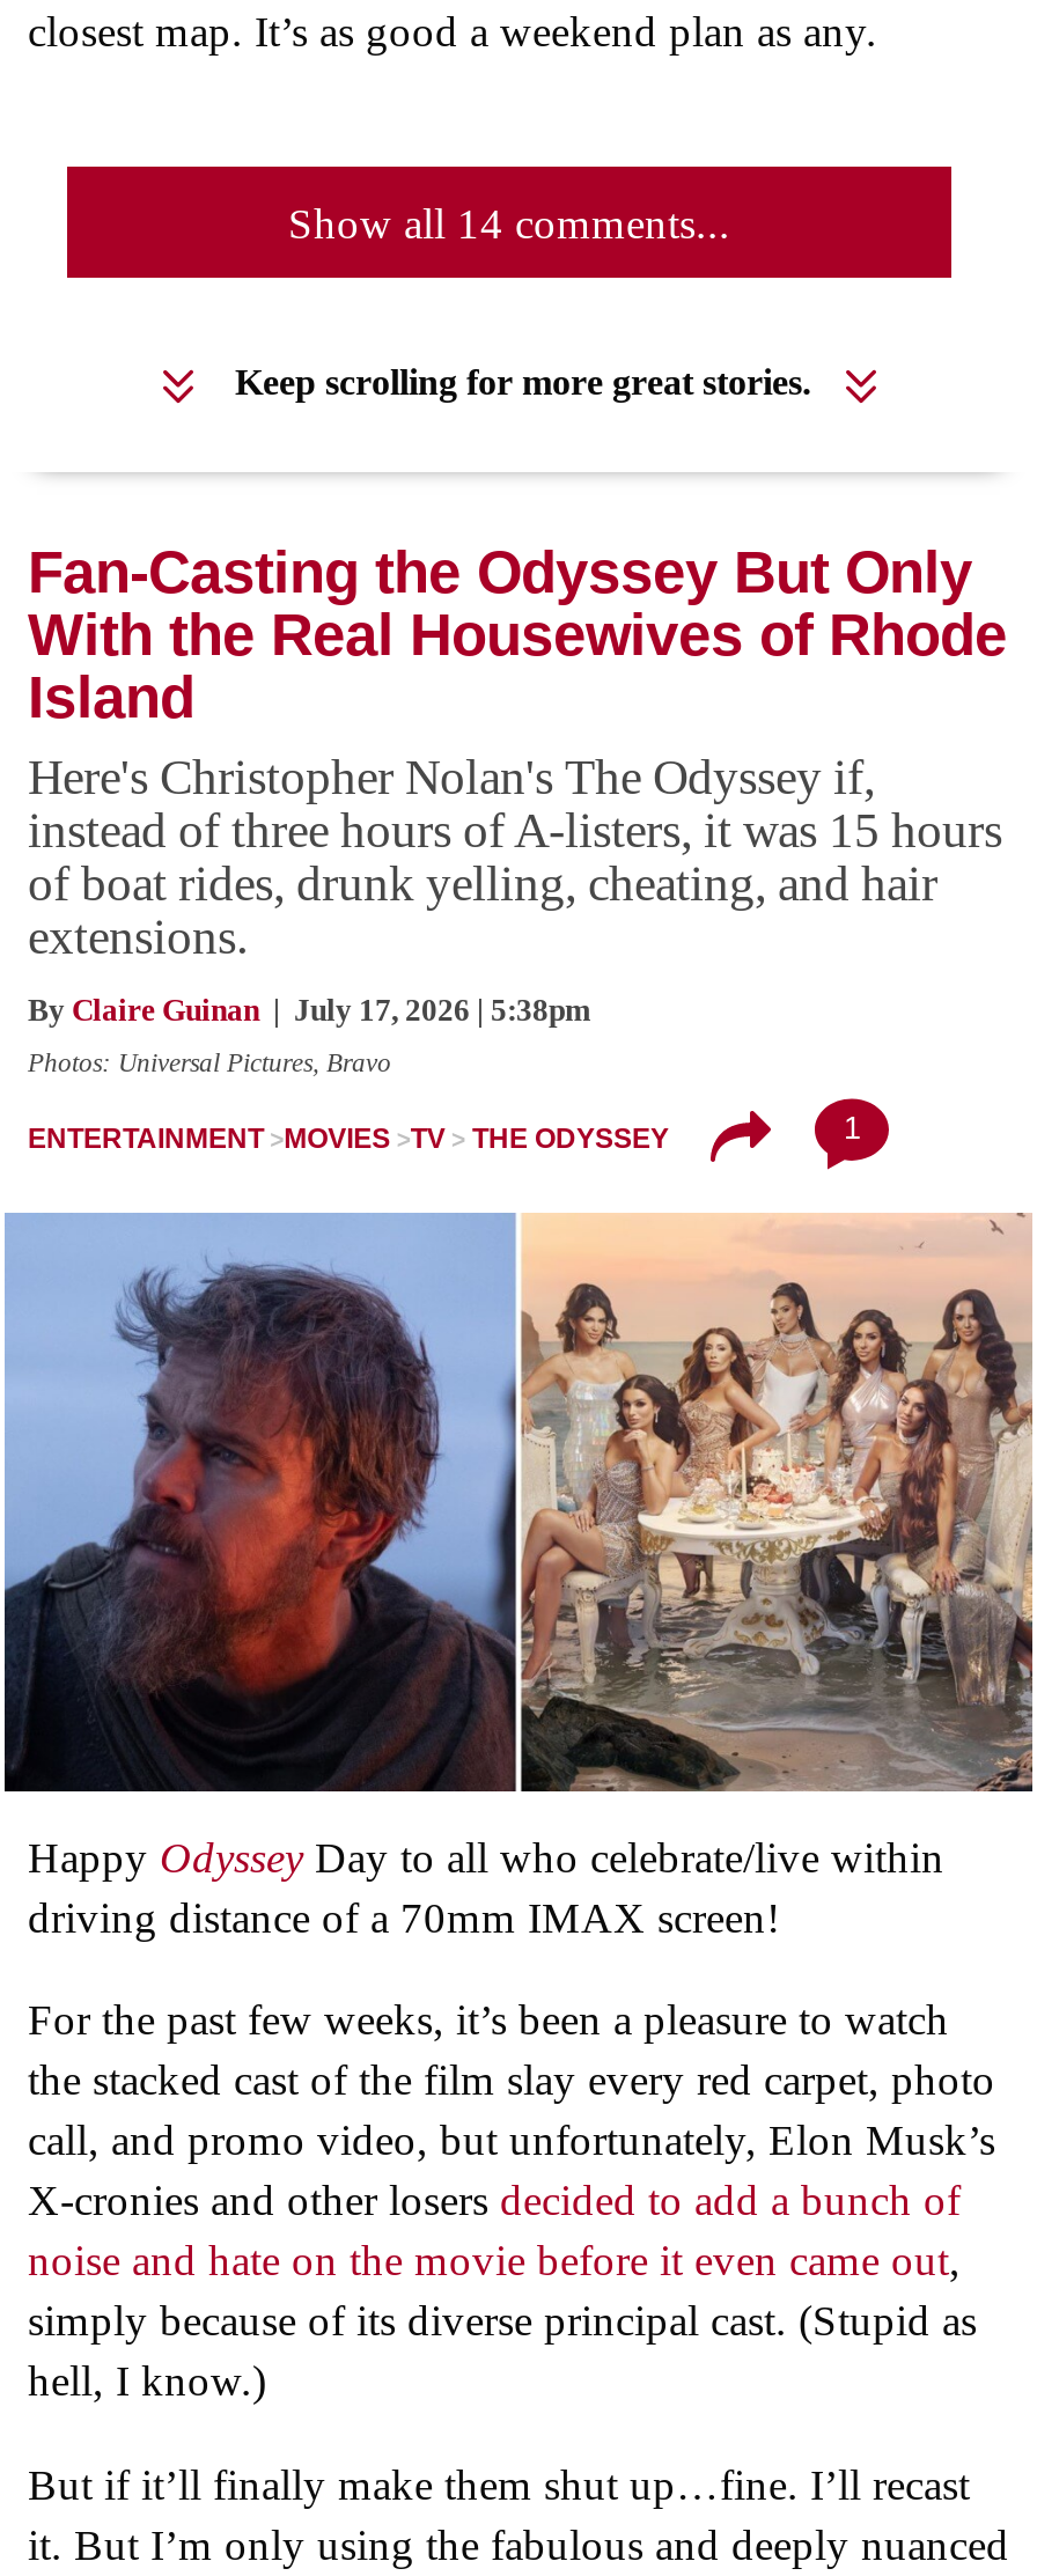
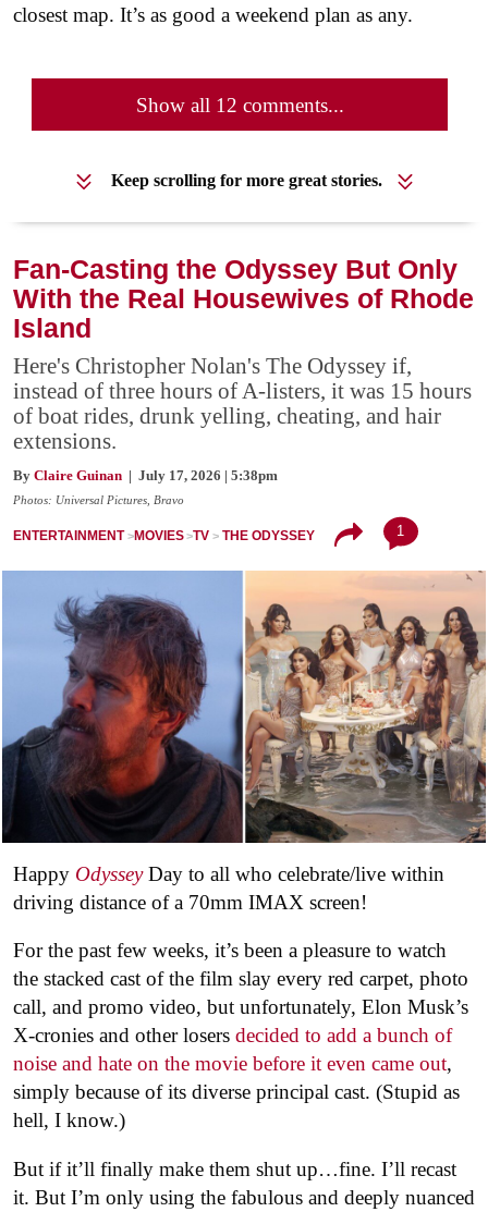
- Show all 14 comments...
+ Show all 12 comments...
